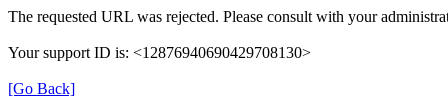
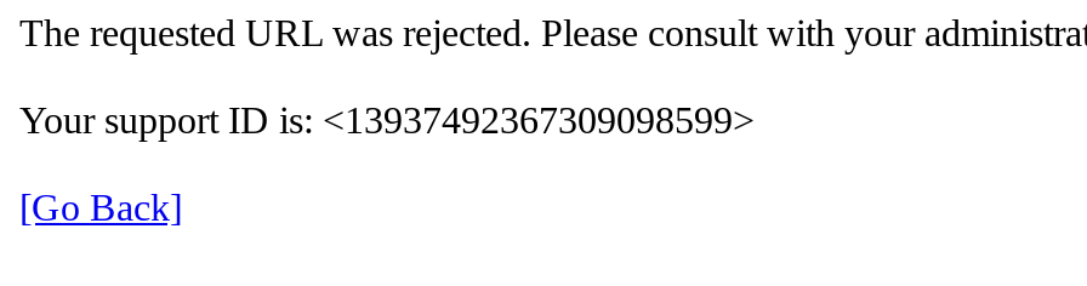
- Your support ID is: <12876940690429708130>
+ Your support ID is: <13937492367309098599>
